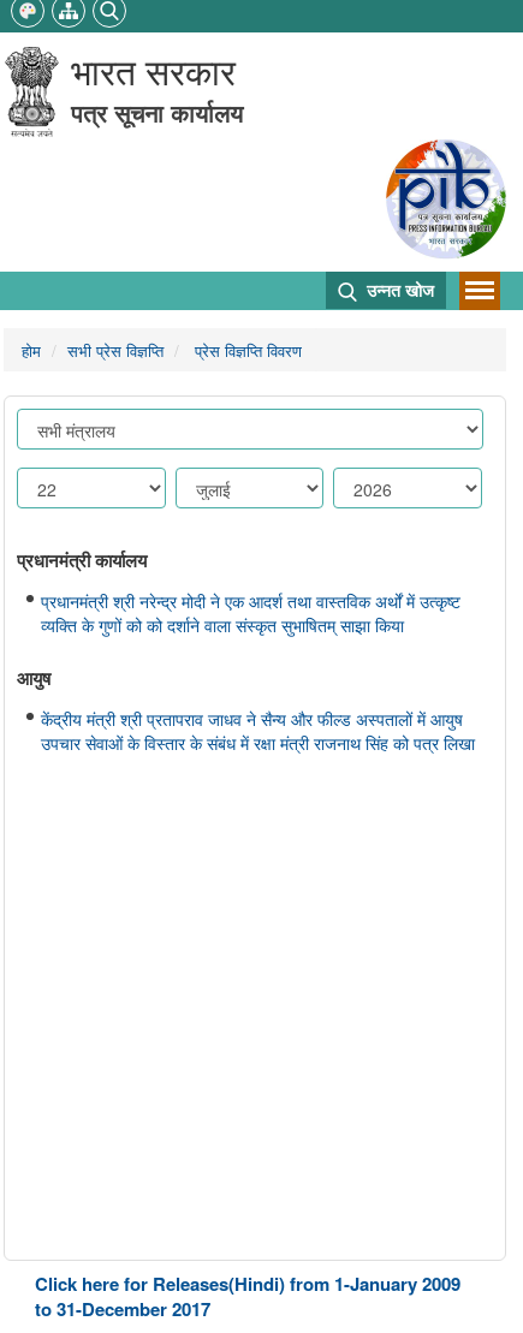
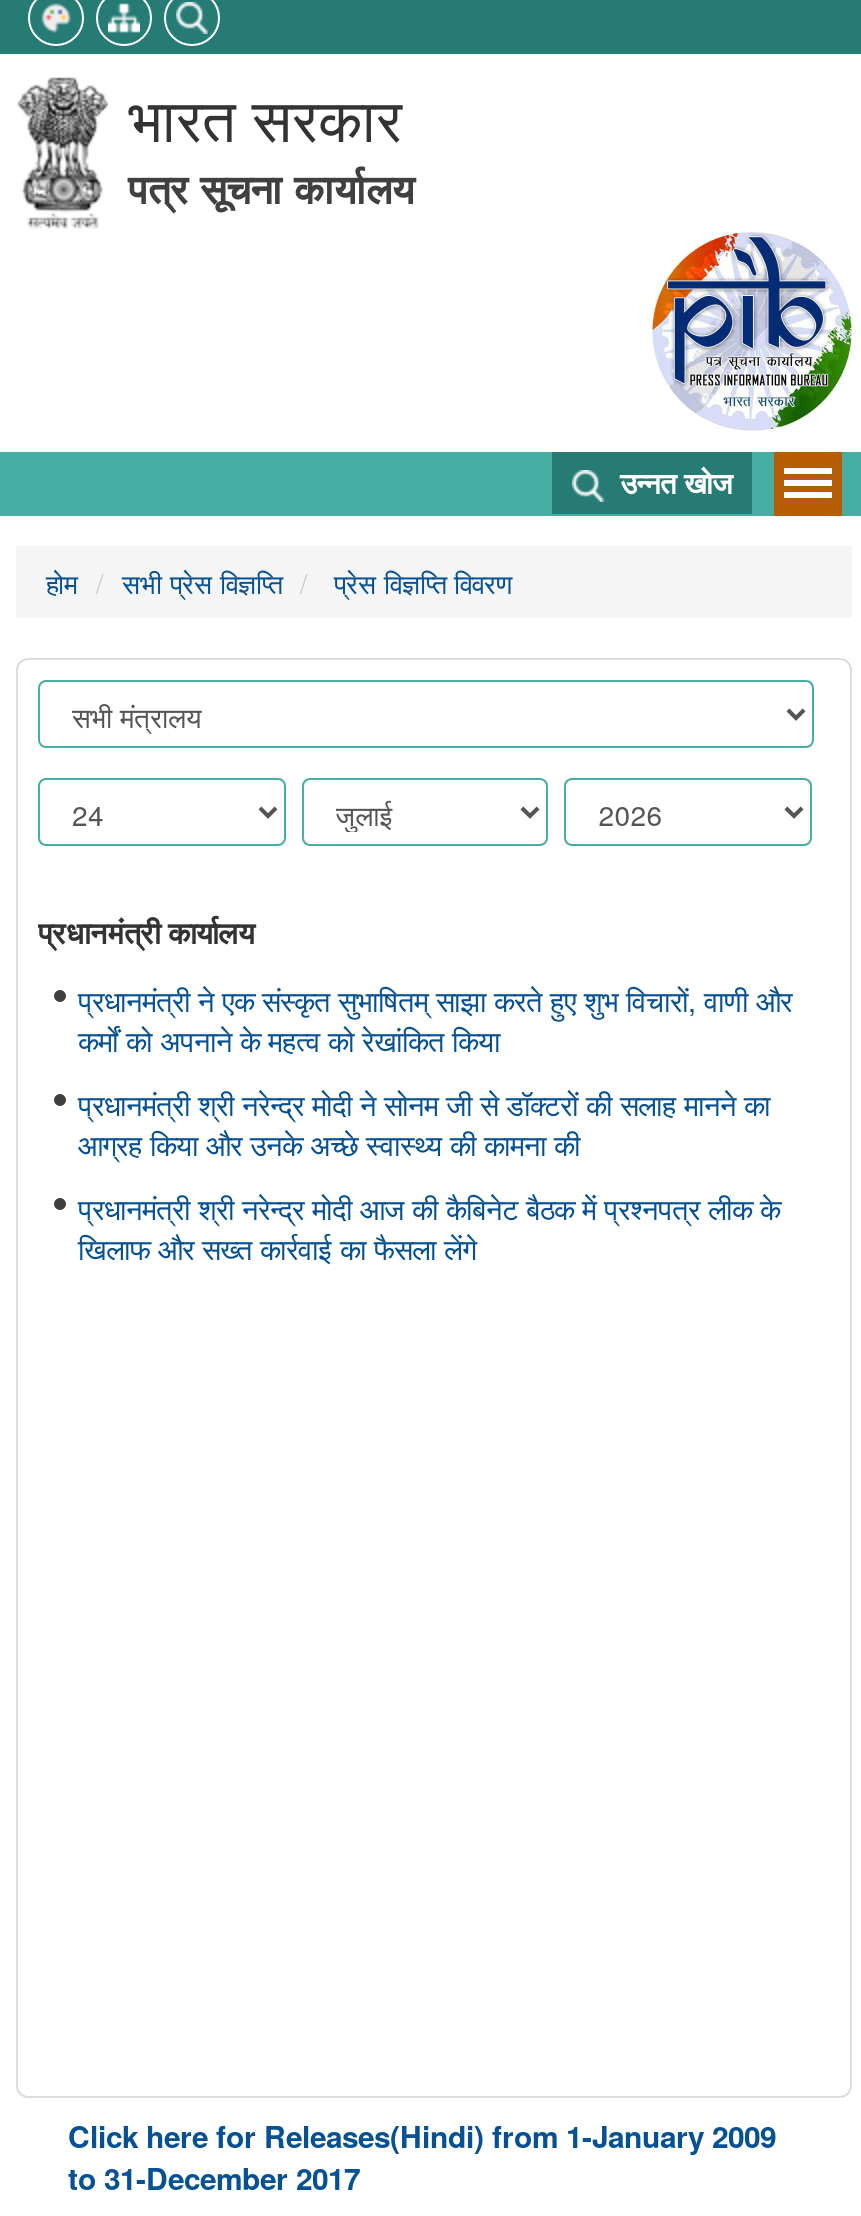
- प्रधानमंत्री श्री नरेन्द्र मोदी ने एक आदर्श तथा वास्तविक अर्थों में उत्कृष्ट
- व्यक्ति के गुणों को को दर्शाने वाला संस्कृत सुभाषितम् साझा किया
+ प्रधानमंत्री ने एक संस्कृत सुभाषितम् साझा करते हुए शुभ विचारों, वाणी और
+ कर्मों को अपनाने के महत्व को रेखांकित किया

- आयुष
+ प्रधानमंत्री श्री नरेन्द्र मोदी ने सोनम जी से डॉक्टरों की सलाह मानने का
+ आग्रह किया और उनके अच्छे स्वास्थ्य की कामना की

- केंद्रीय मंत्री श्री प्रतापराव जाधव ने सैन्य और फील्ड अस्पतालों में आयुष
- उपचार सेवाओं के विस्तार के संबंध में रक्षा मंत्री राजनाथ सिंह को पत्र लिखा
+ प्रधानमंत्री श्री नरेन्द्र मोदी आज की कैबिनेट बैठक में प्रश्नपत्र लीक के
+ खिलाफ और सख्त कार्रवाई का फैसला लेंगे
